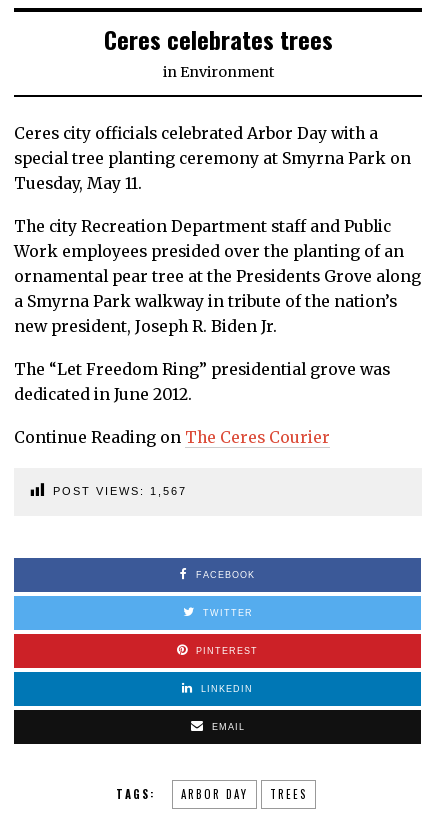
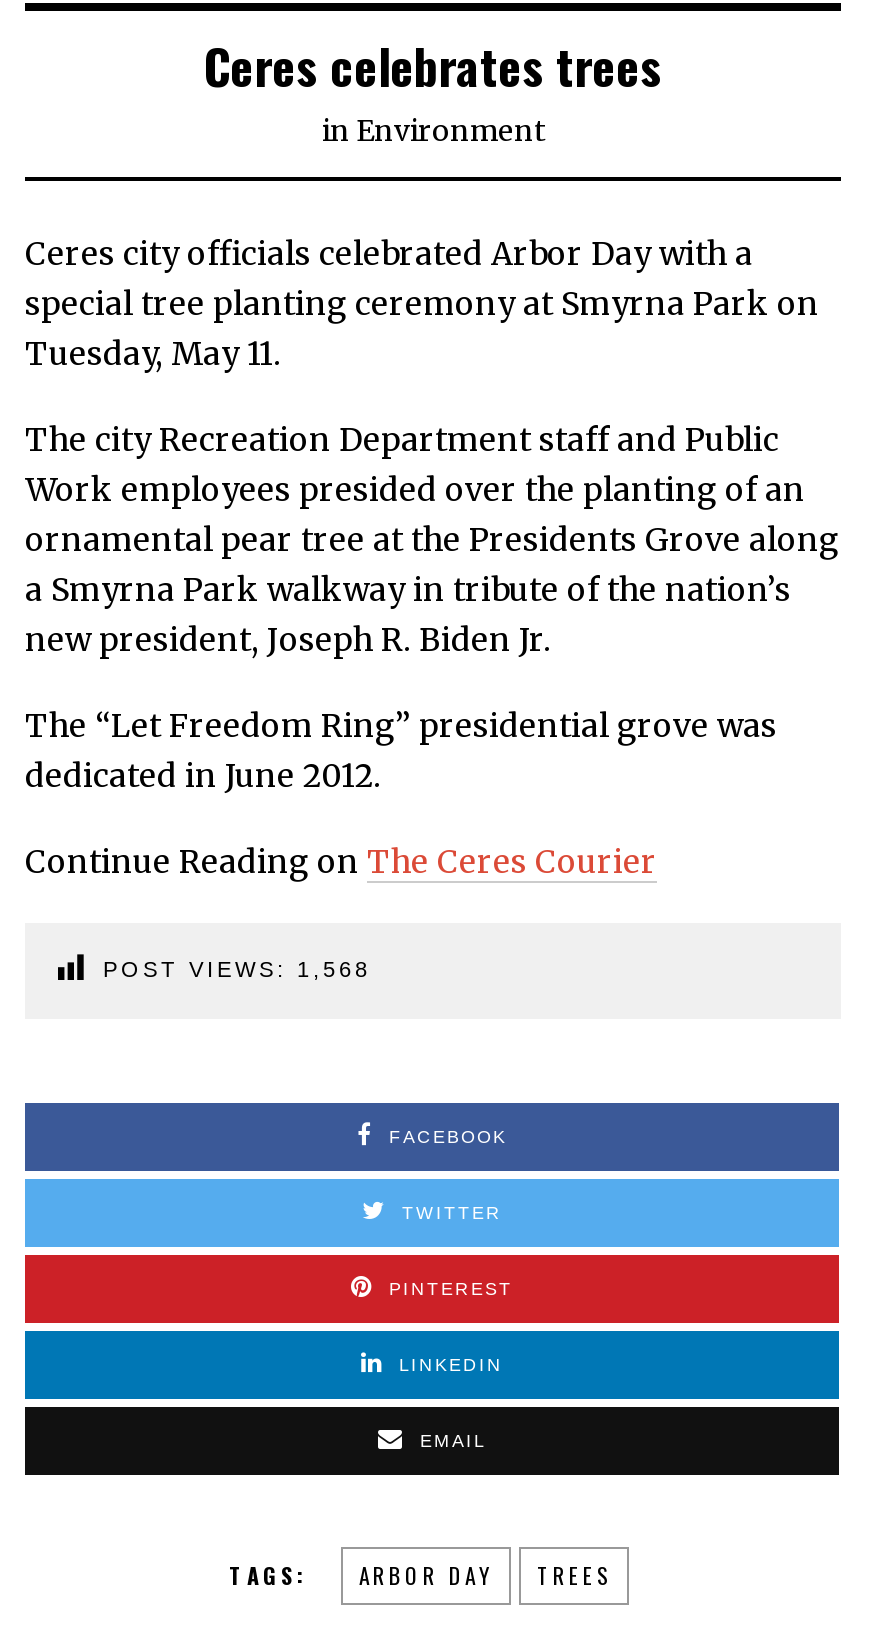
- POST VIEWS: 1,567
+ POST VIEWS: 1,568
